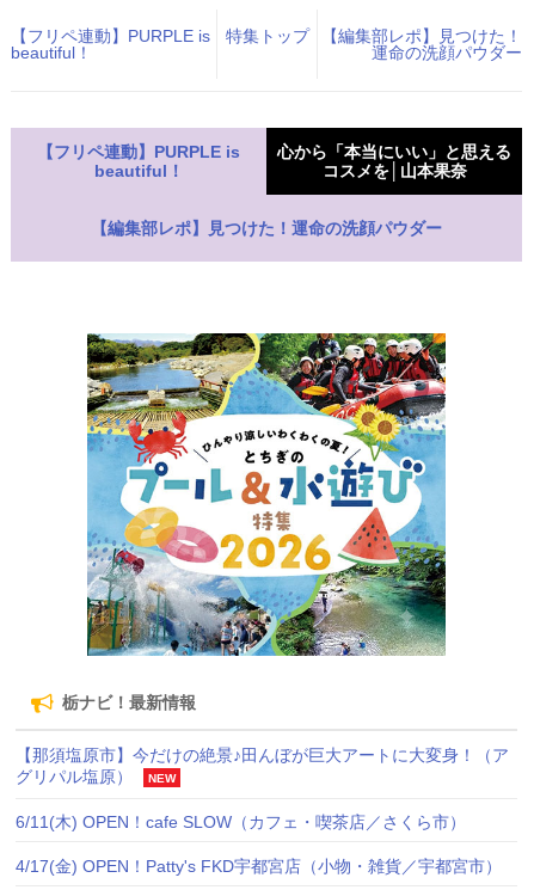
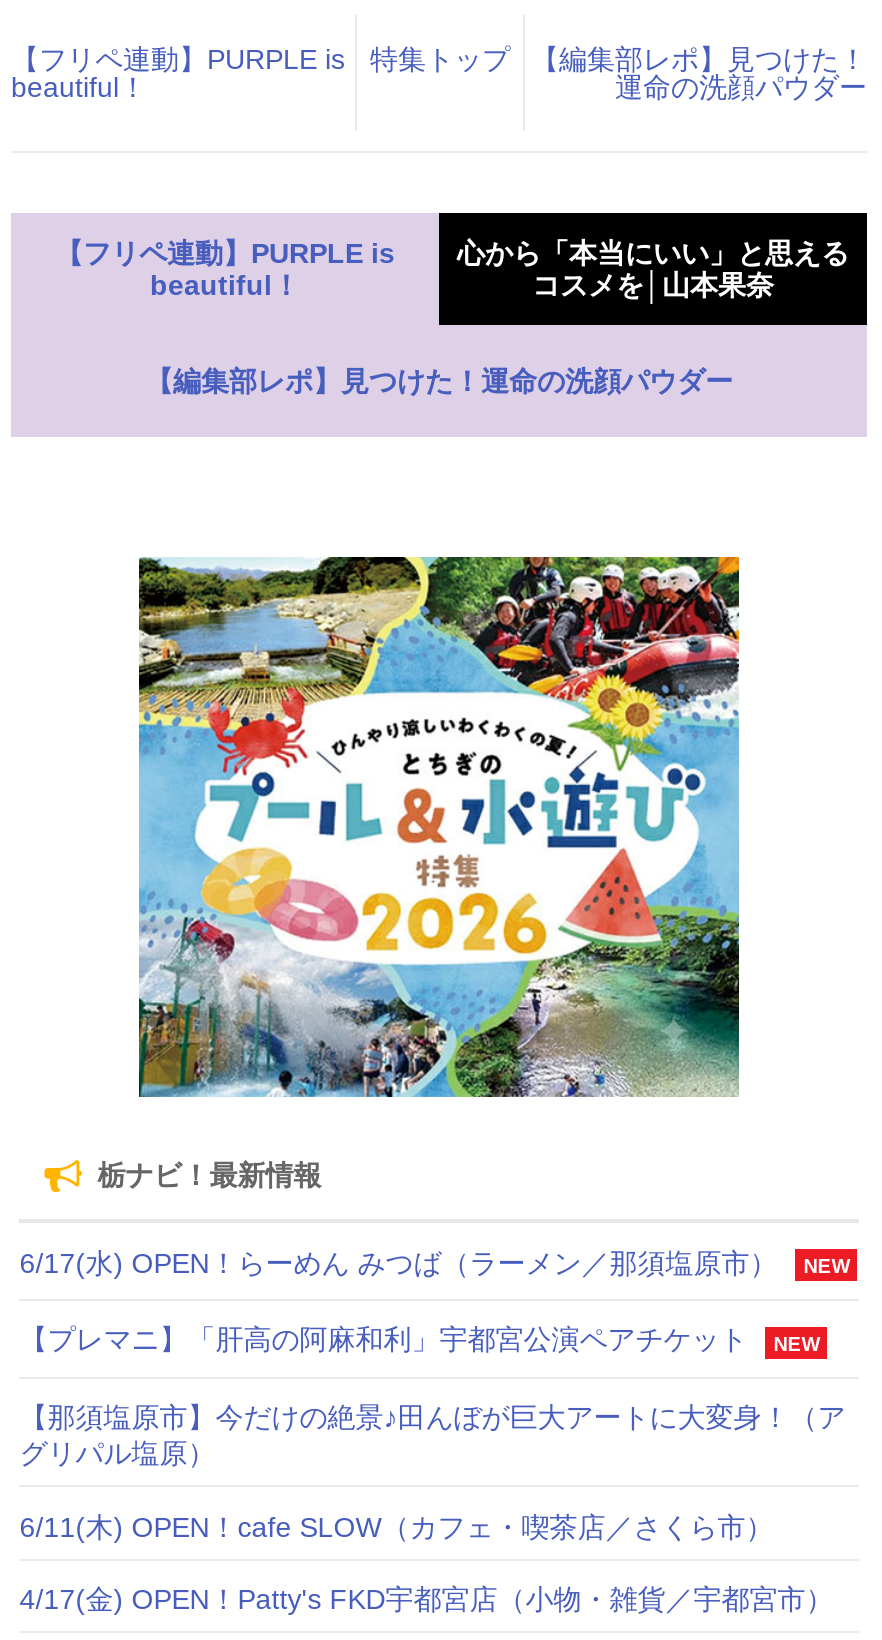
+ 6/17(水) OPEN！らーめん みつば（ラーメン／那須塩原市）
+ NEW
+ 【プレマニ】「肝高の阿麻和利」宇都宮公演ペアチケット
+ NEW

- NEW
